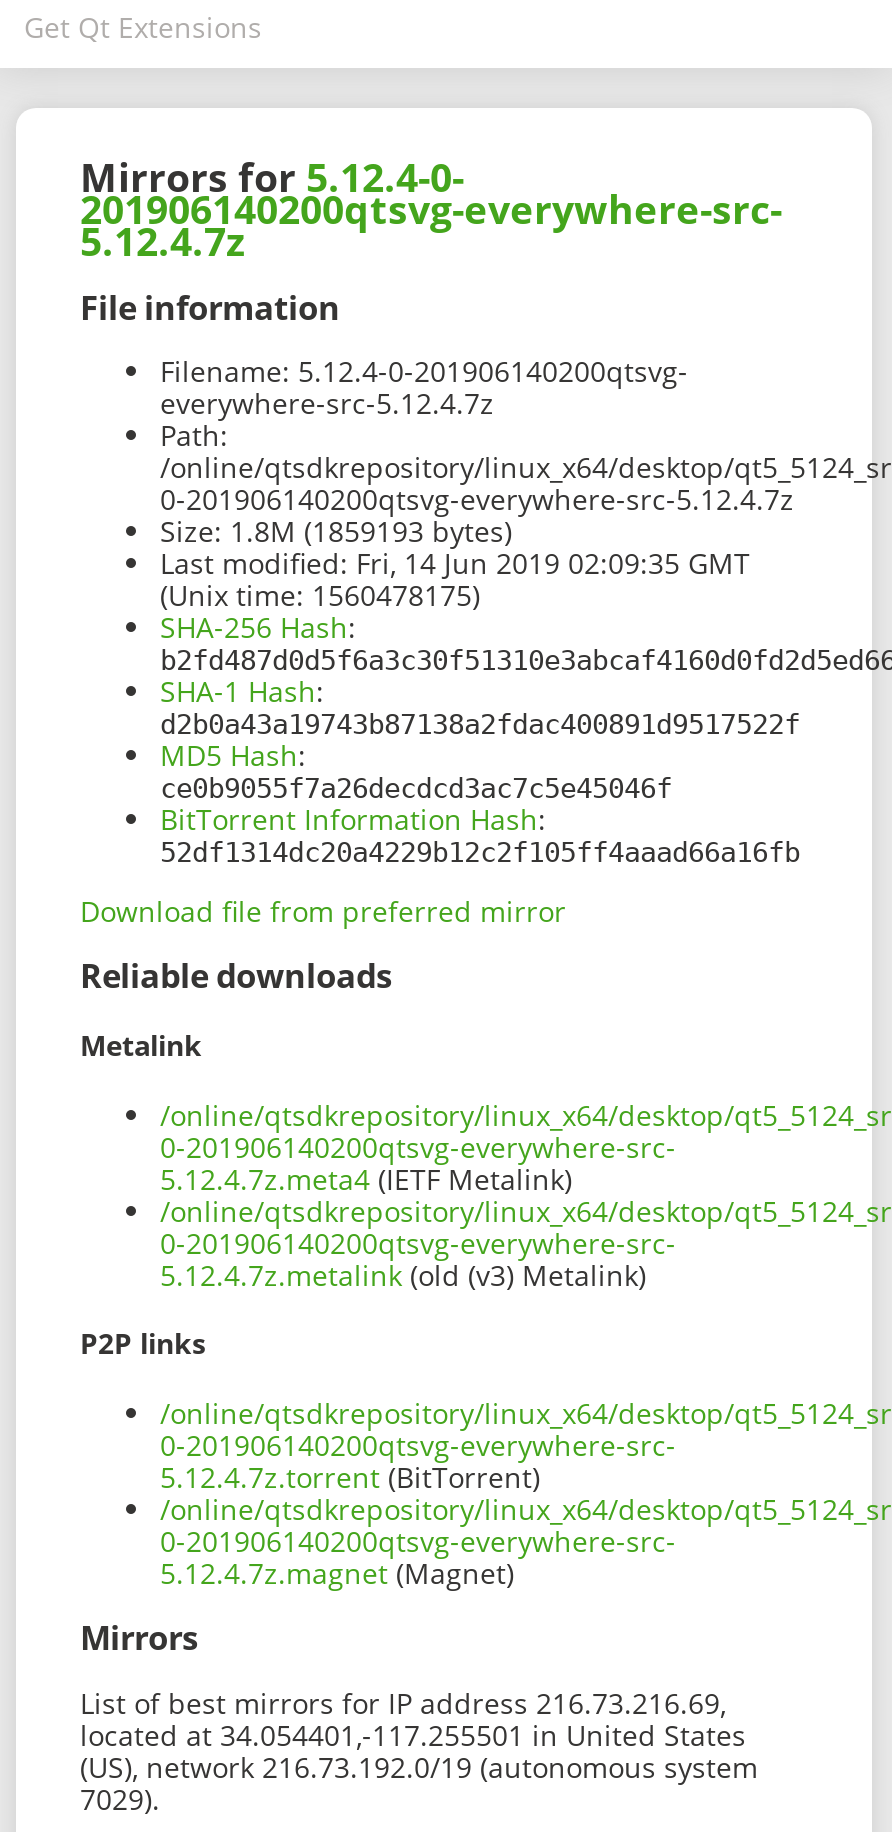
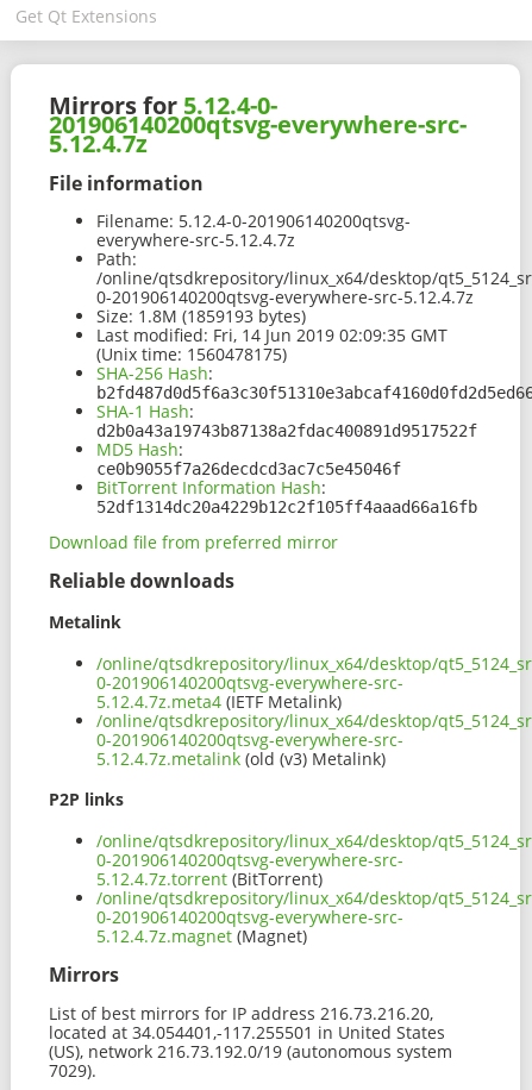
- List of best mirrors for IP address 216.73.216.69,
+ List of best mirrors for IP address 216.73.216.20,
